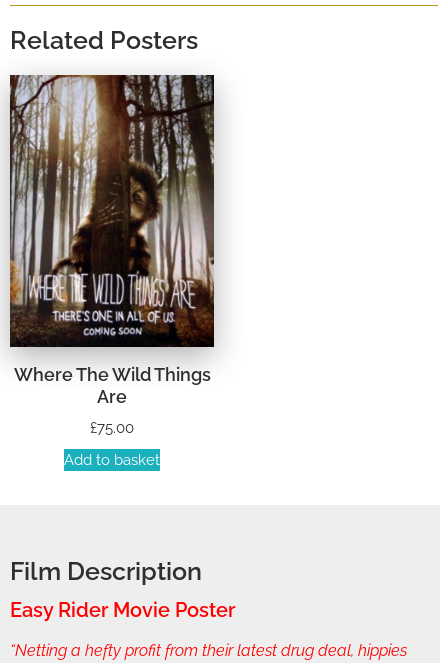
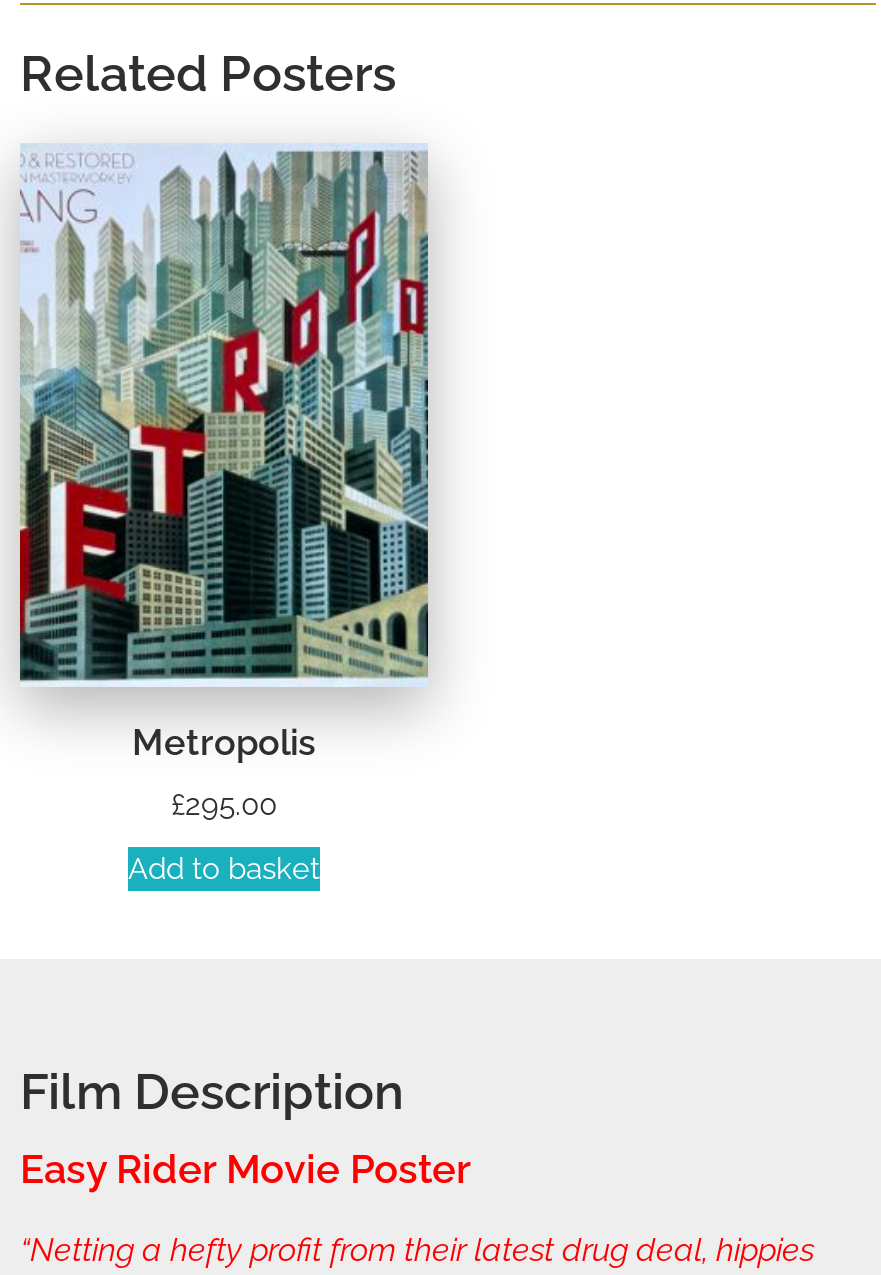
- [image]
- Where The Wild Things
- Are
+ [image]
+ Metropolis

- £75.00
+ £295.00
